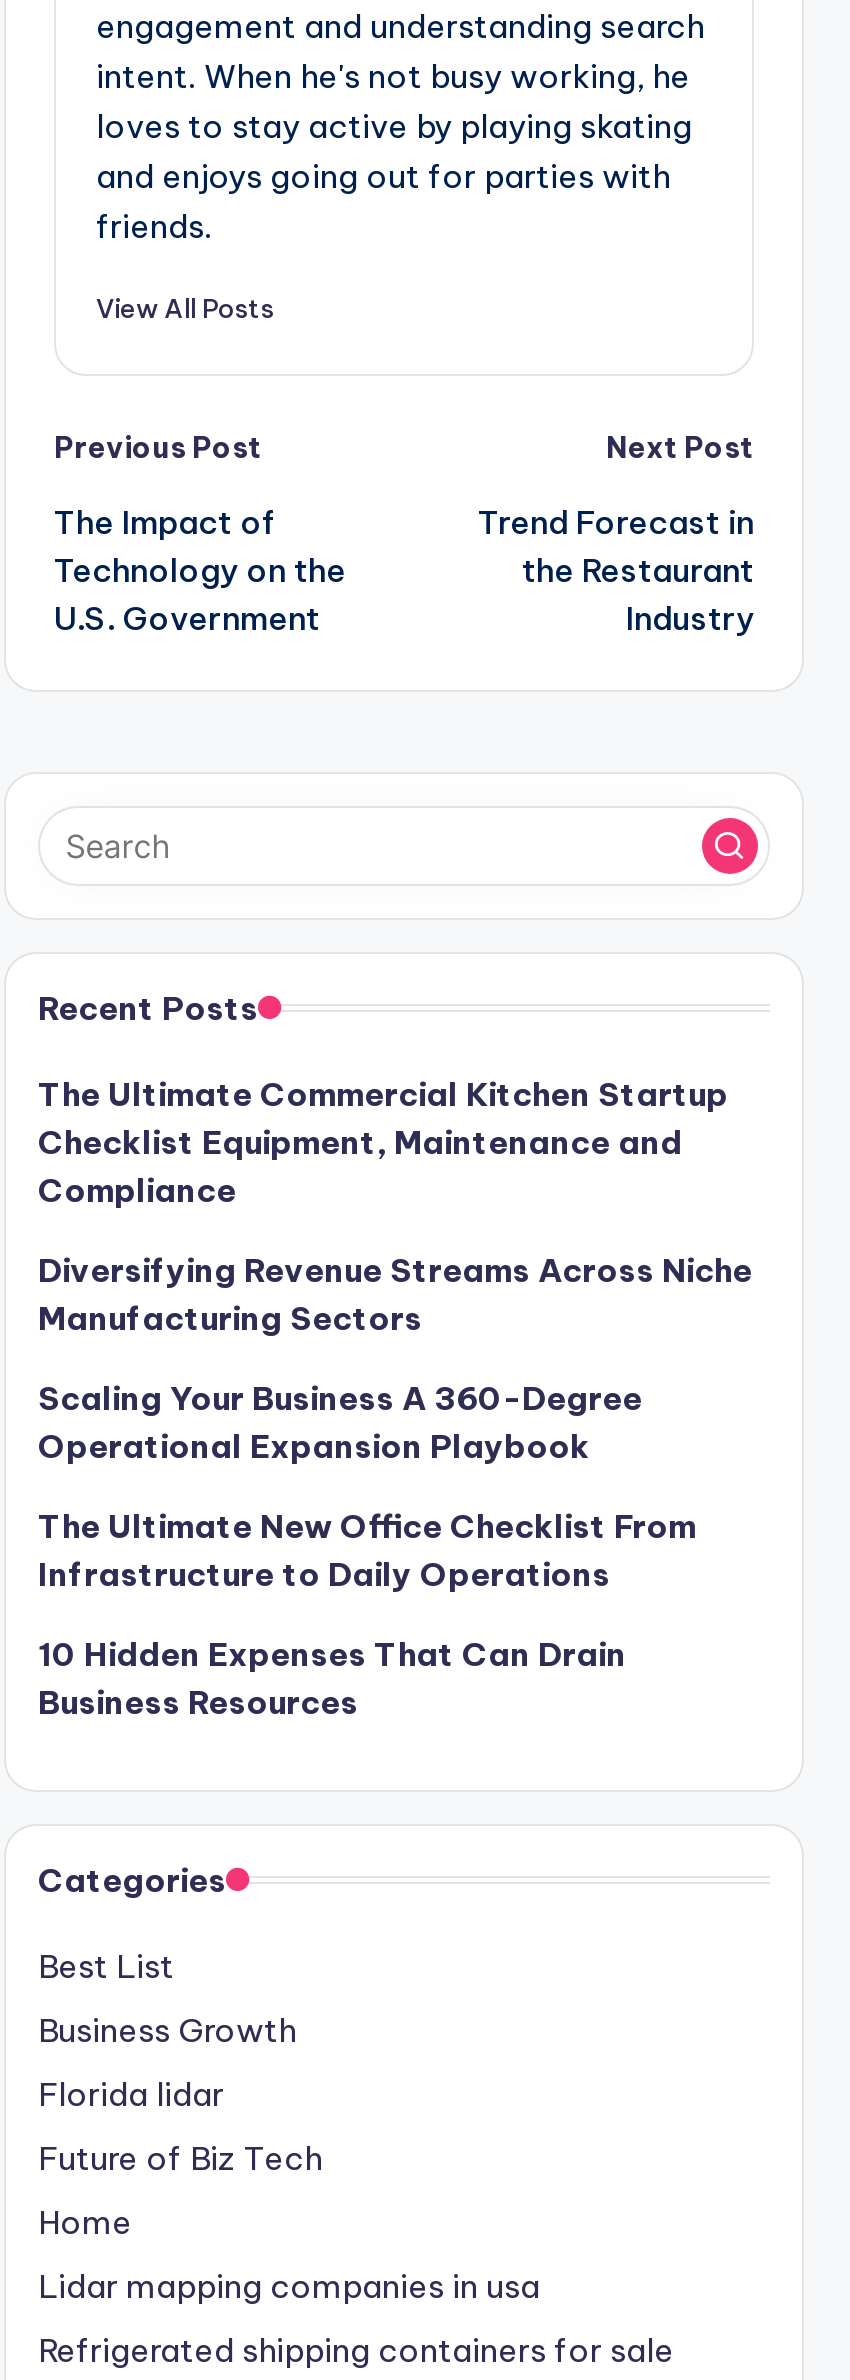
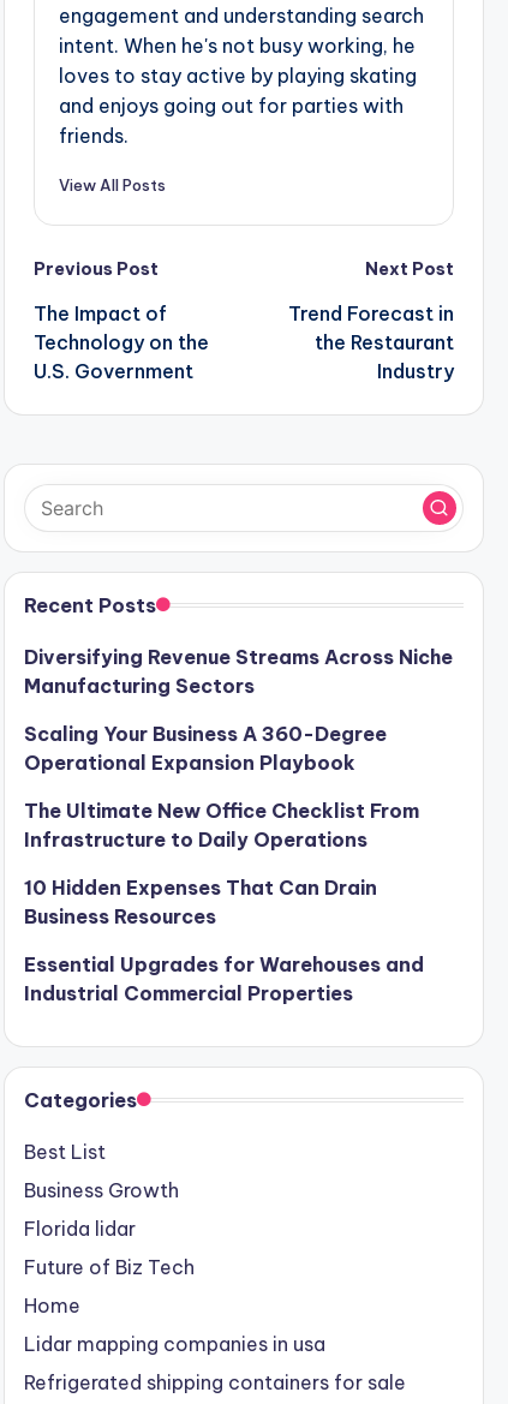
- The Ultimate Commercial Kitchen Startup
- Checklist Equipment, Maintenance and
- Compliance

moved up: Diversifying Revenue Streams Across Niche | Manufacturing Sectors | Scaling Your Business A 360-Degree | Operational Expansion Playbook | The Ultimate New Office Checklist From | Infrastructure to Daily Operations | 10 Hidden Expenses That Can Drain | Business Resources

+ Essential Upgrades for Warehouses and
+ Industrial Commercial Properties
